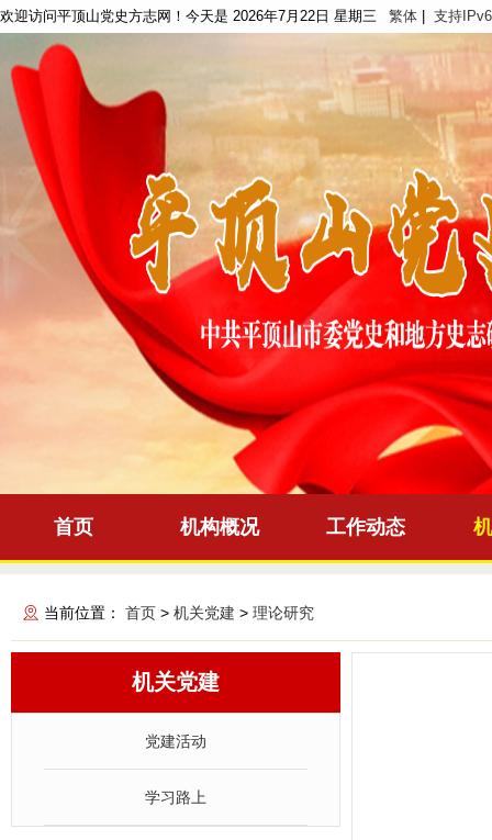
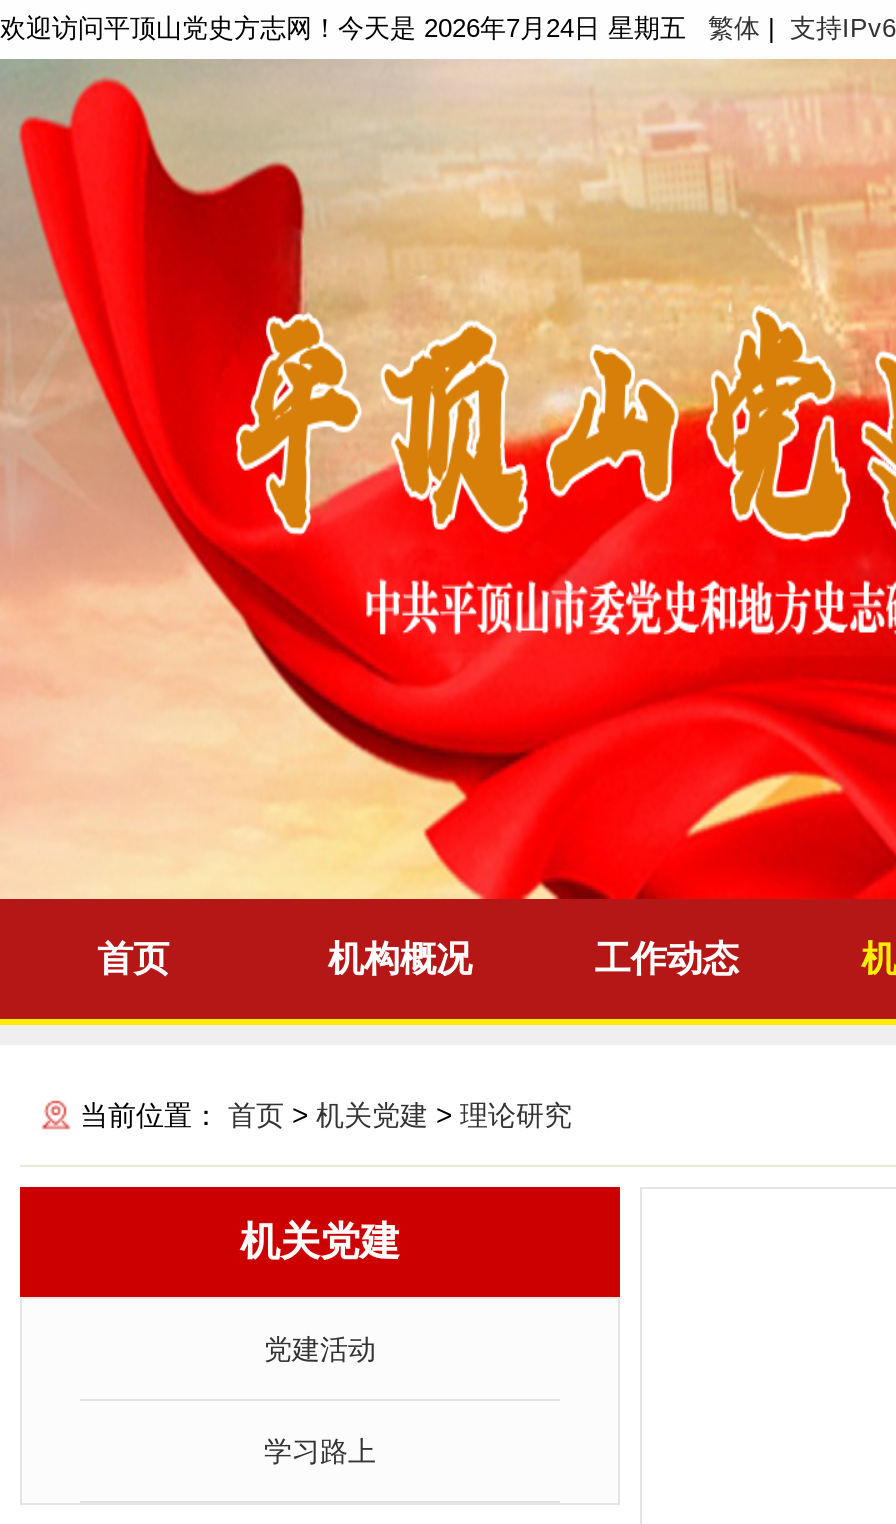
- 欢迎访问平顶山党史方志网！今天是2026年7月22日 星期三
+ 欢迎访问平顶山党史方志网！今天是2026年7月24日 星期五
